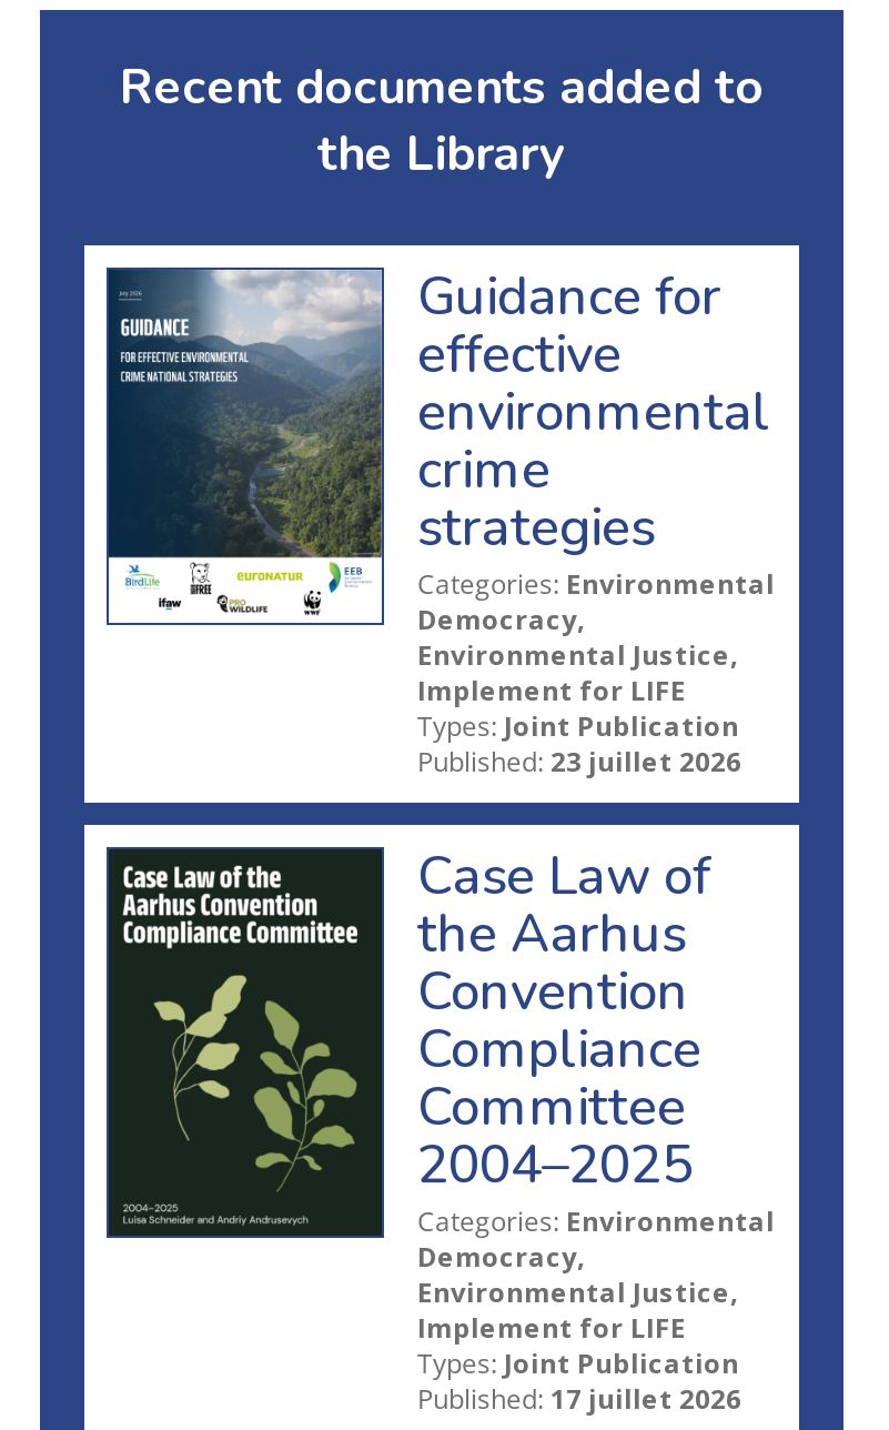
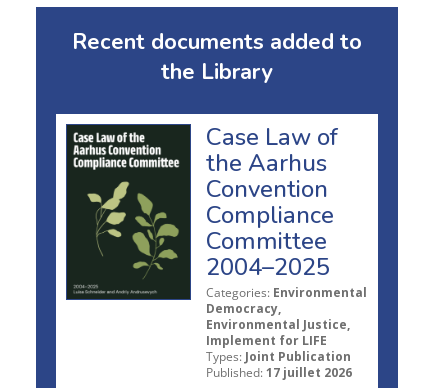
- [image]
- Guidance for
- effective
- environmental
- crime
- strategies
- Categories: Environmental
- Democracy,
- Environmental Justice,
- Implement for LIFE
- Types: Joint Publication
- Published: 23 juillet 2026
